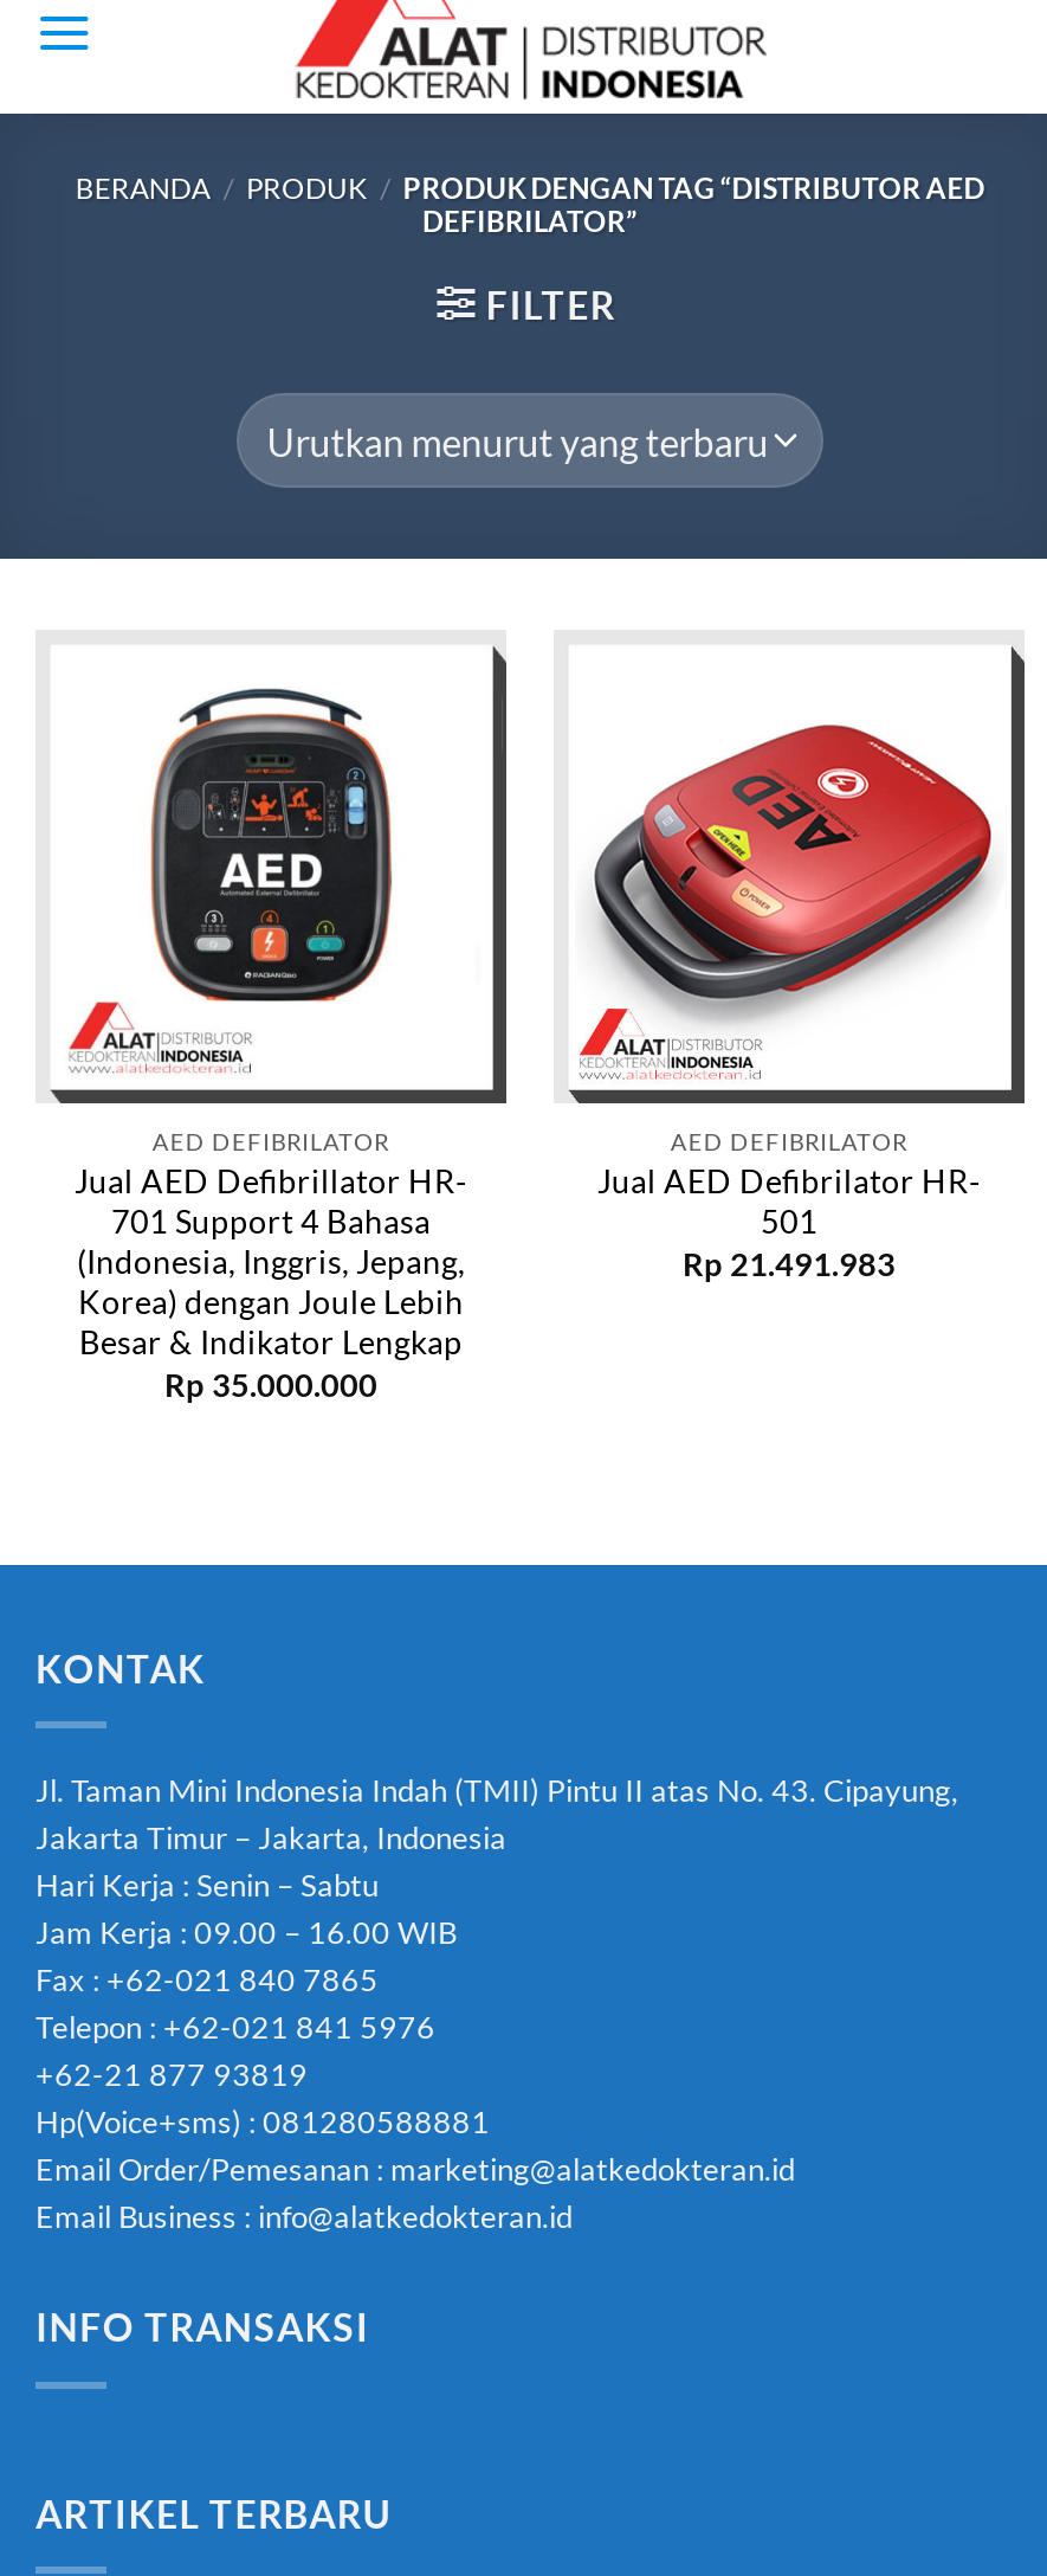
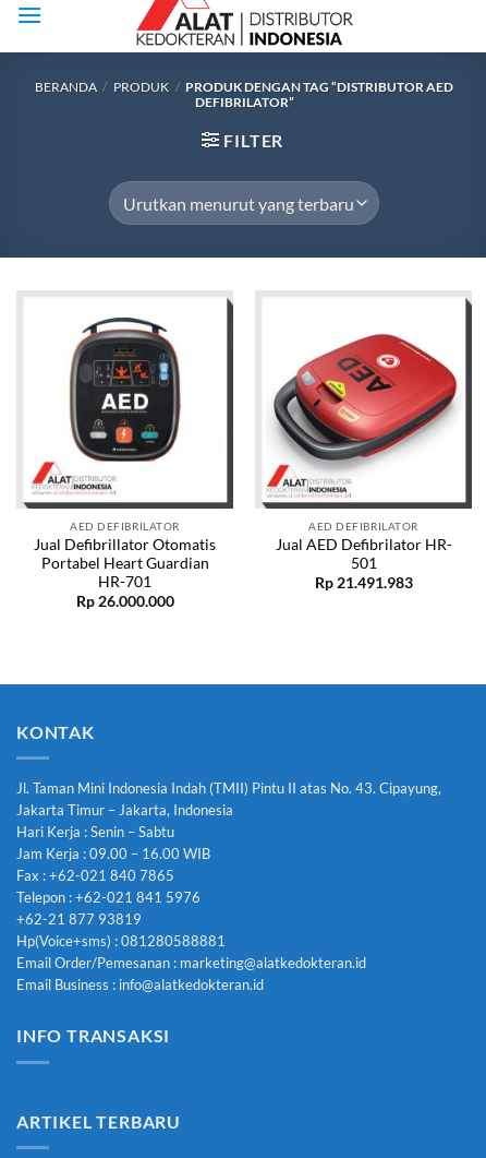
- Jual AED Defibrillator HR-
- 701 Support 4 Bahasa
- (Indonesia, Inggris, Jepang,
- Korea) dengan Joule Lebih
- Besar & Indikator Lengkap
- Rp 35.000.000
+ Jual Defibrillator Otomatis
+ Portabel Heart Guardian
+ HR-701
+ Rp 26.000.000
